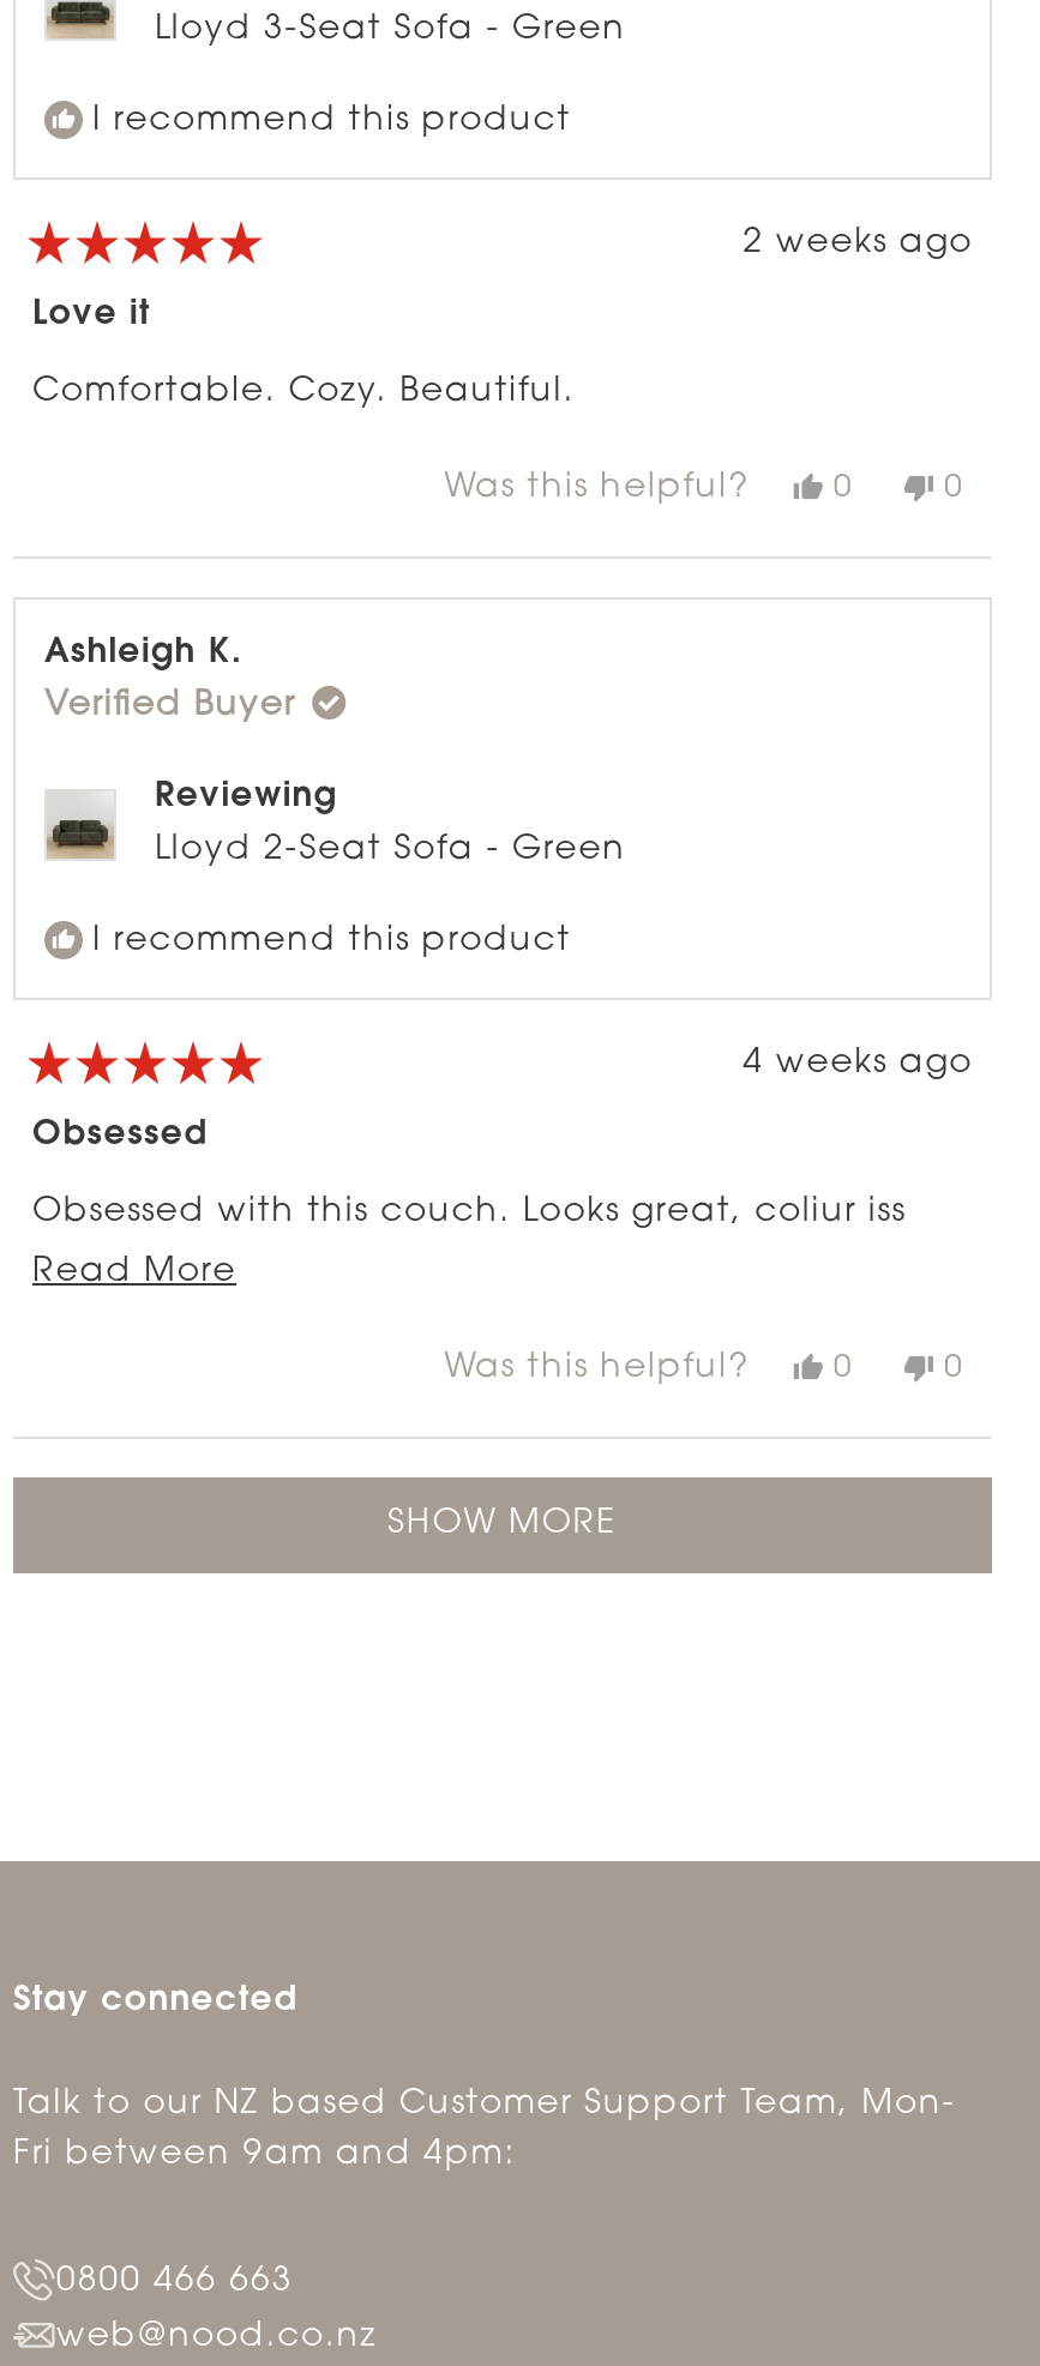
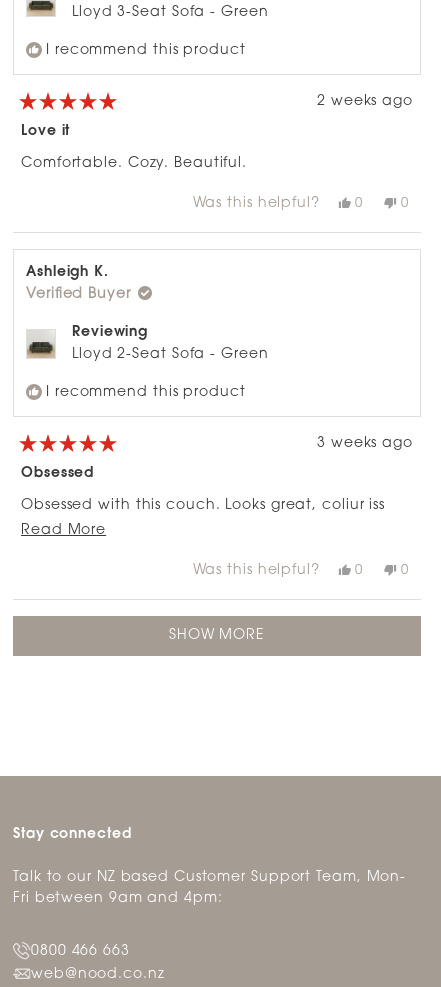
- 4 weeks ago
+ 3 weeks ago
